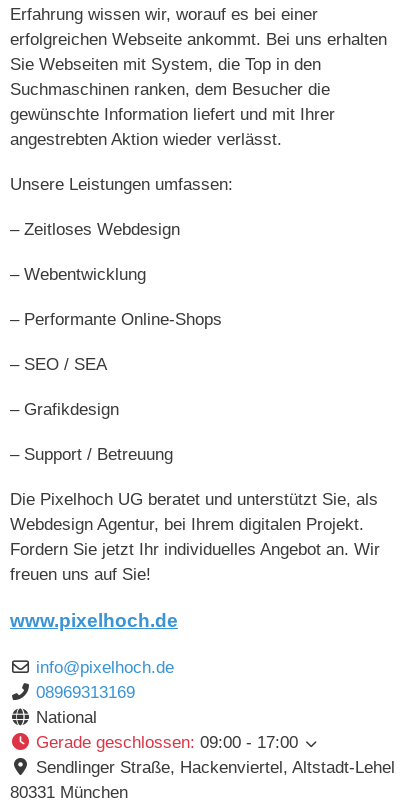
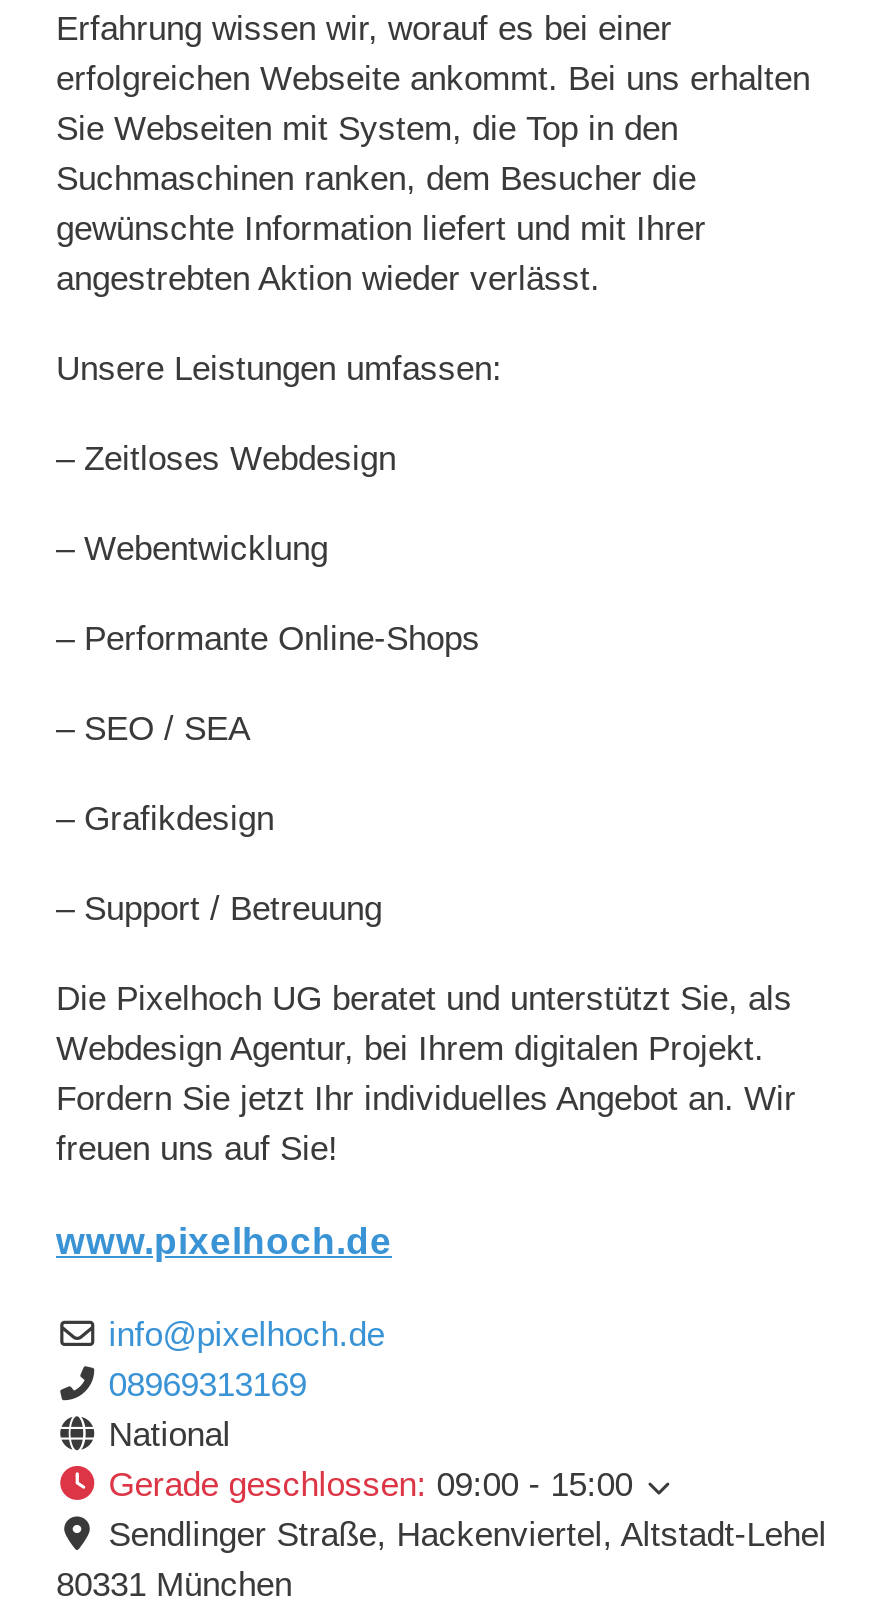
- Gerade geschlossen: 09:00 - 17:00
+ Gerade geschlossen: 09:00 - 15:00
